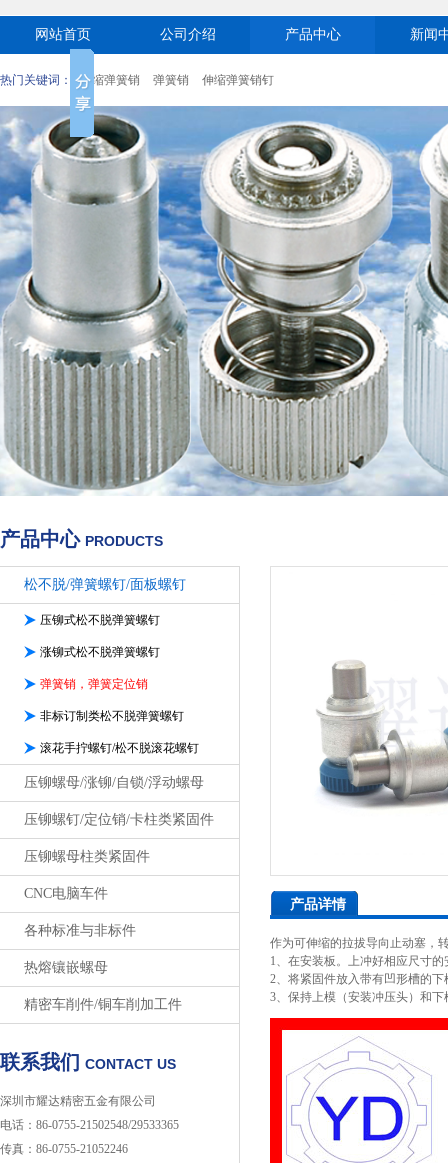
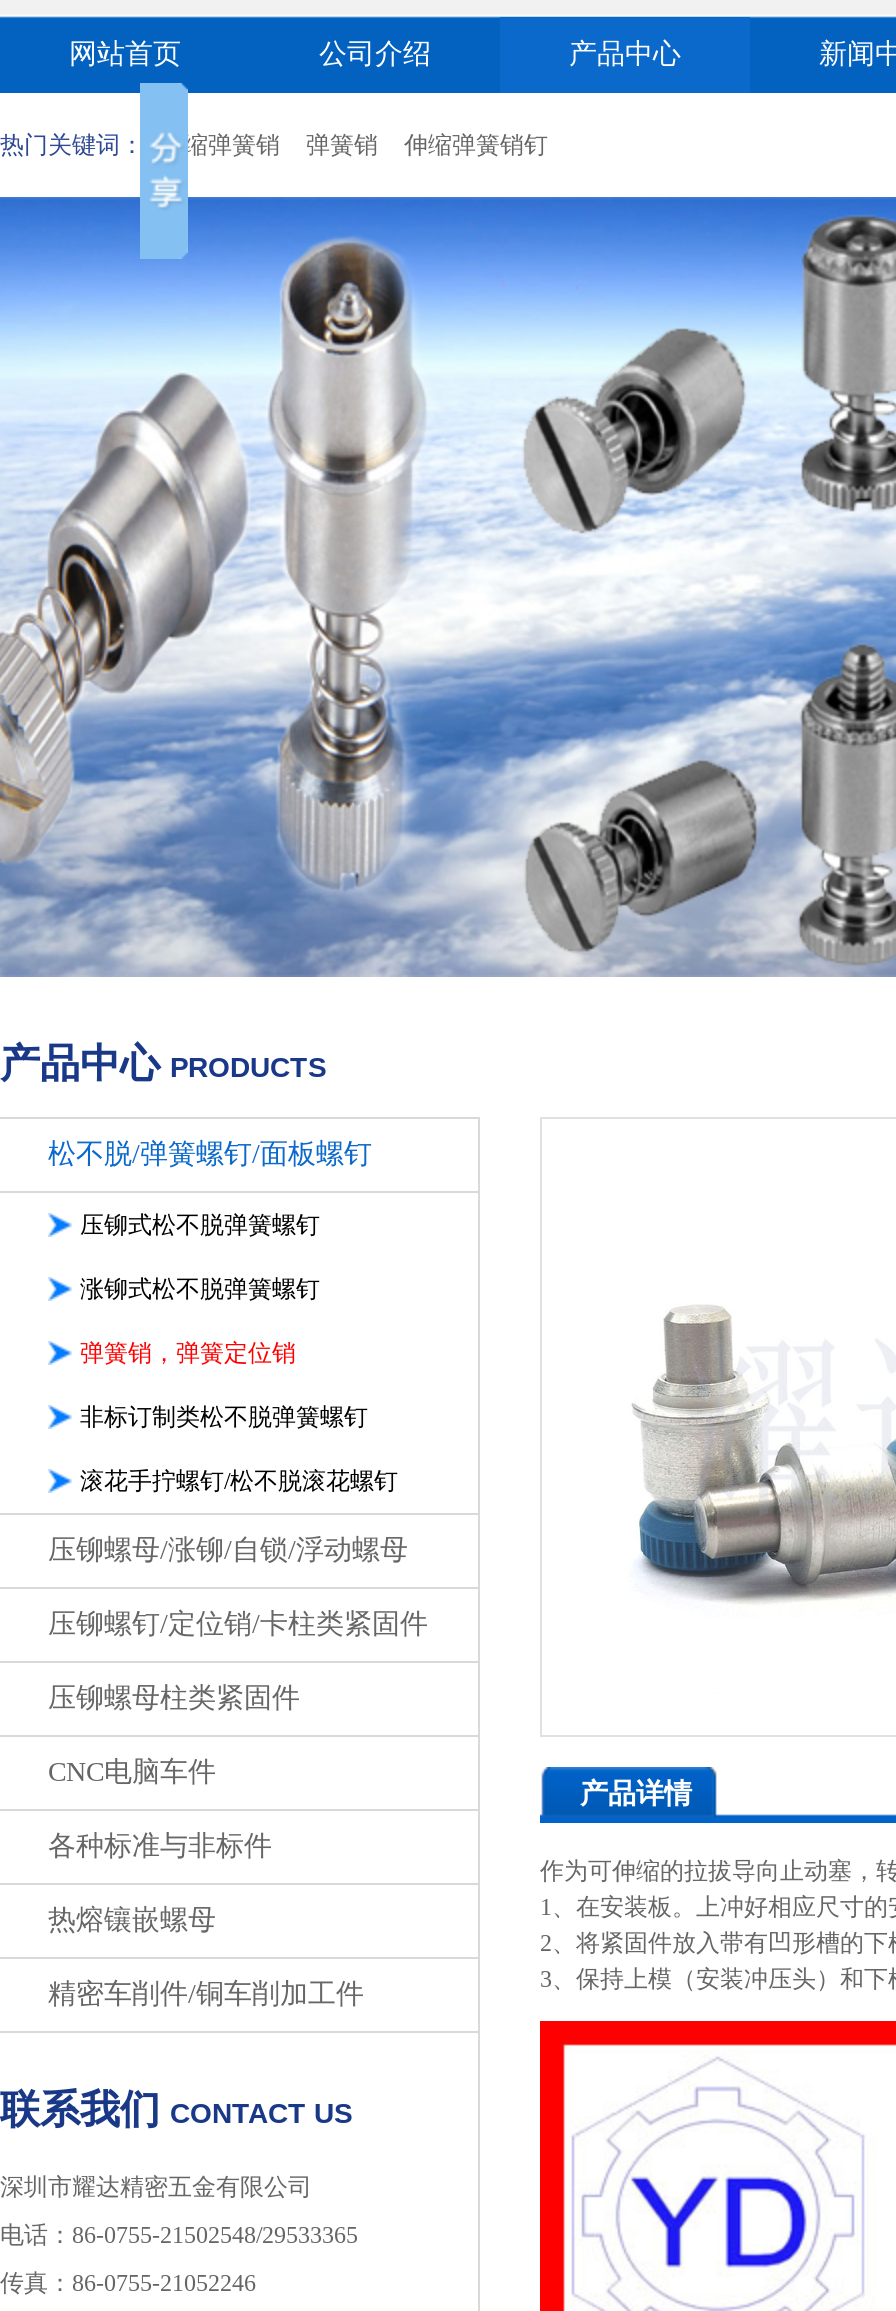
- [image]
+ [image]
